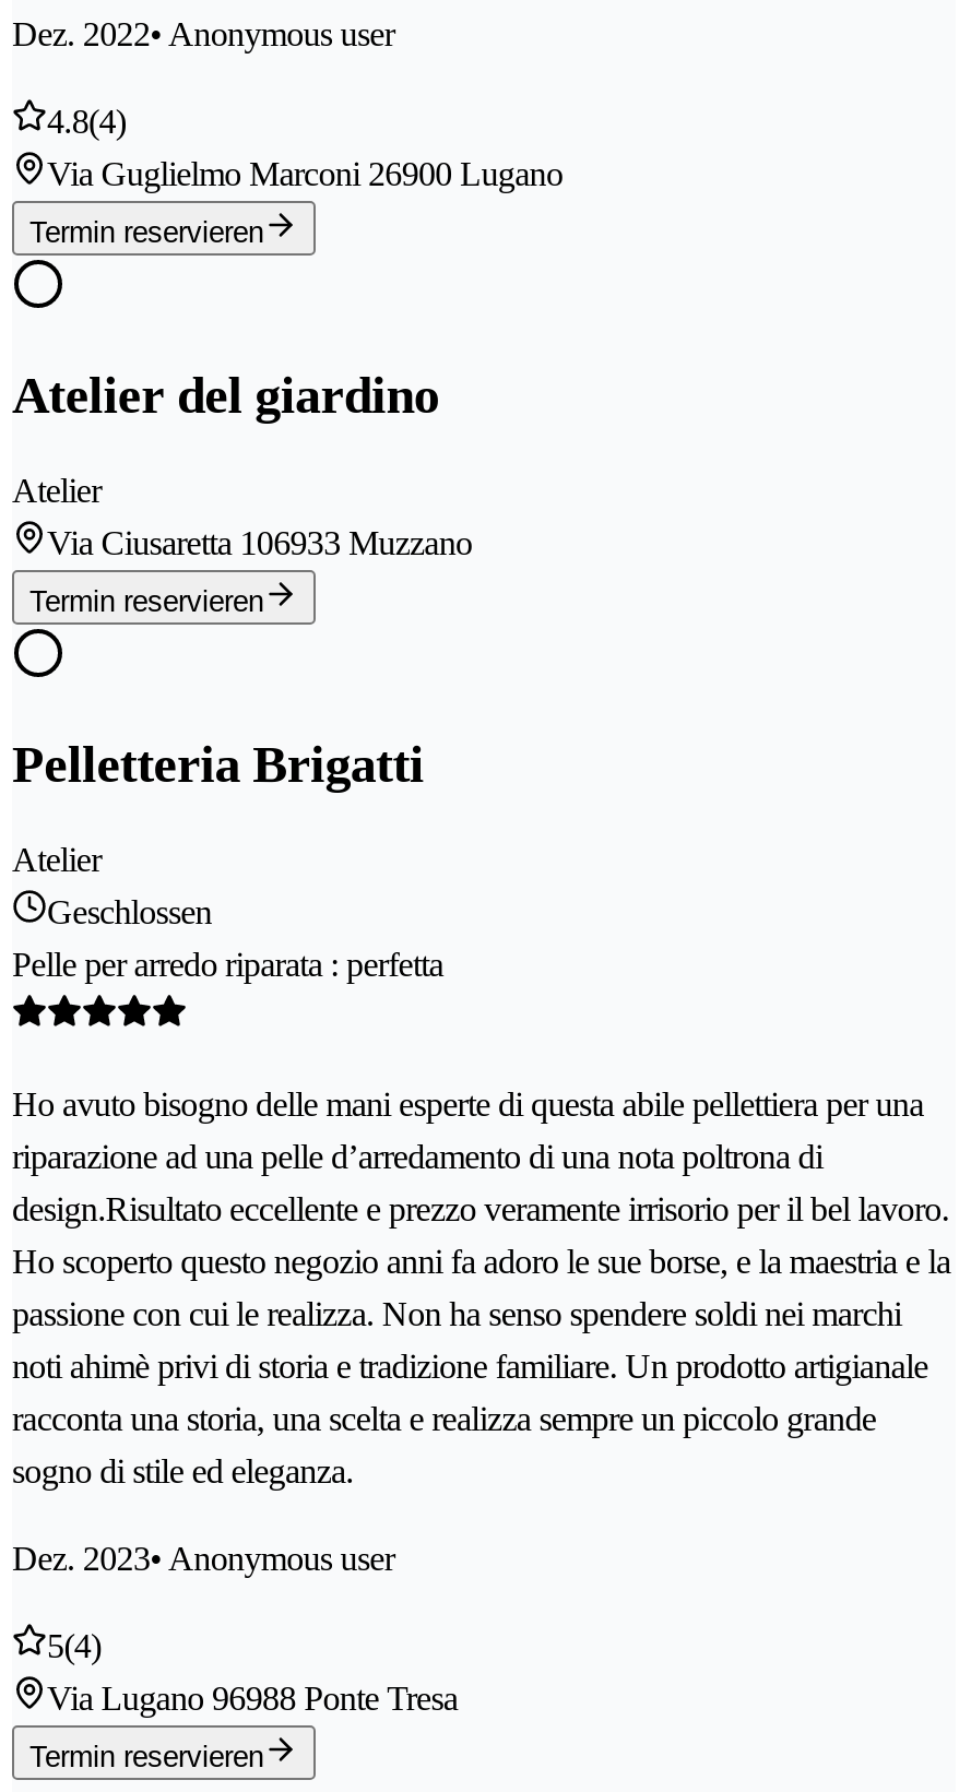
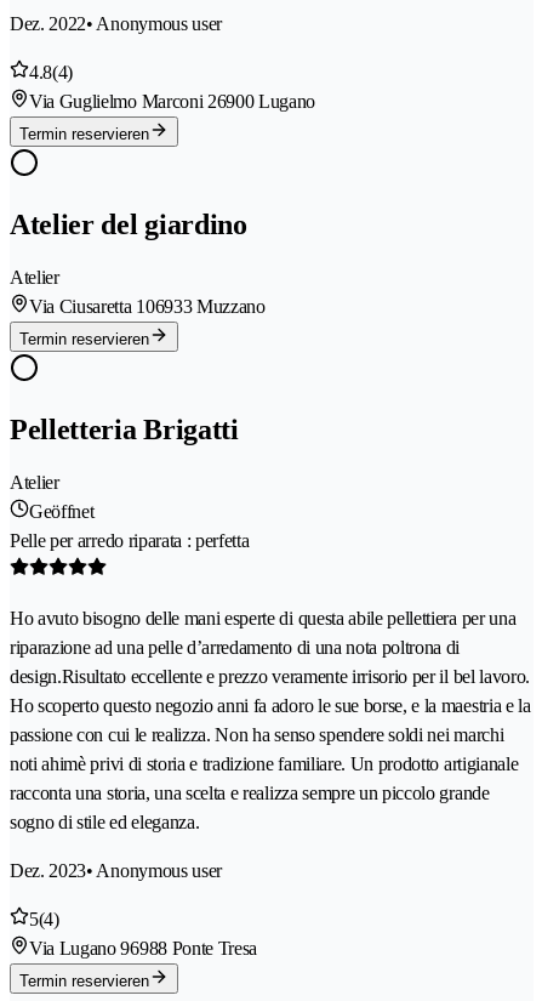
- Geschlossen
+ Geöffnet
